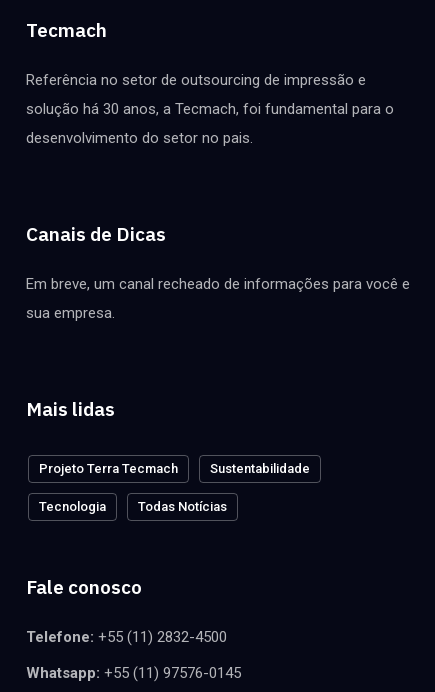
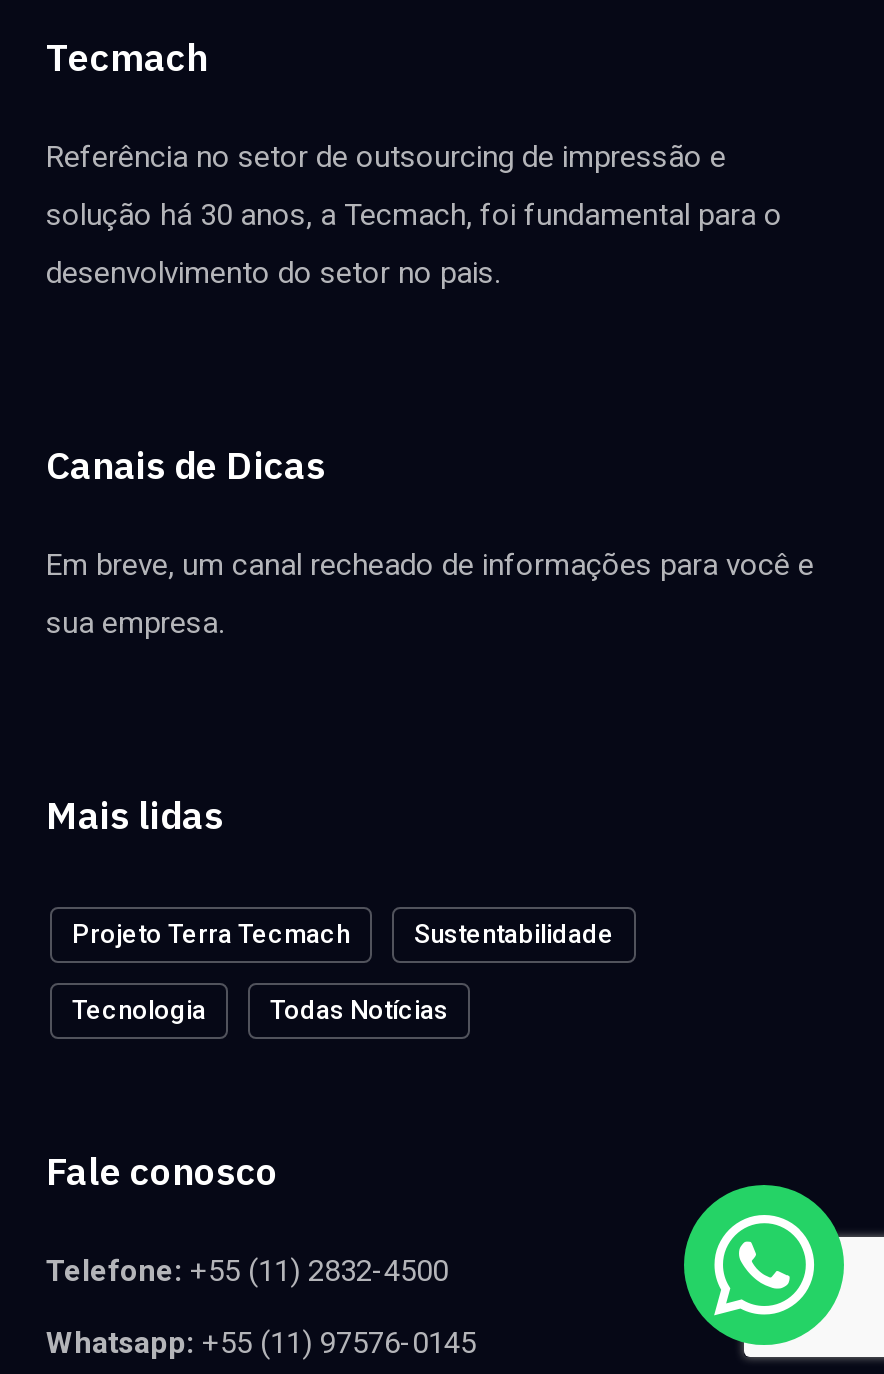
+ [image]
